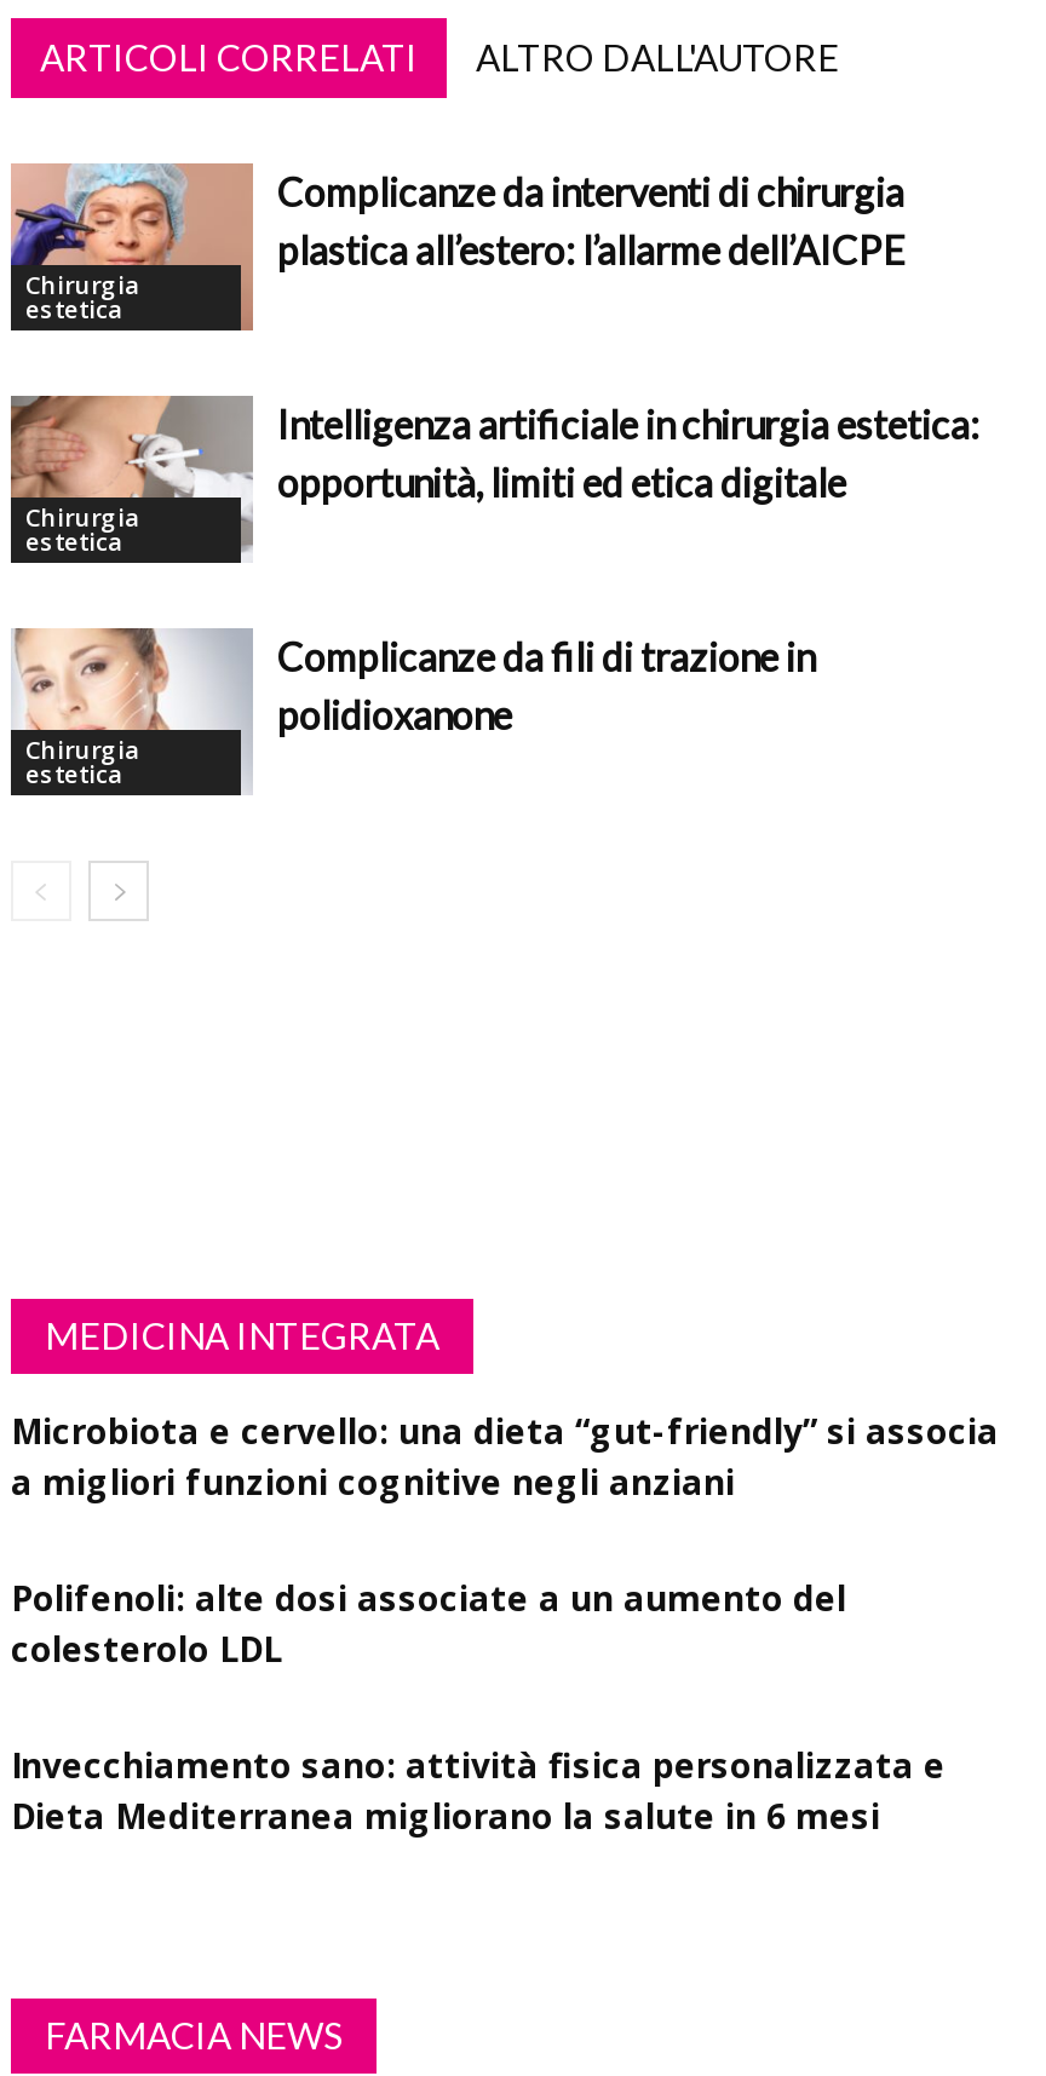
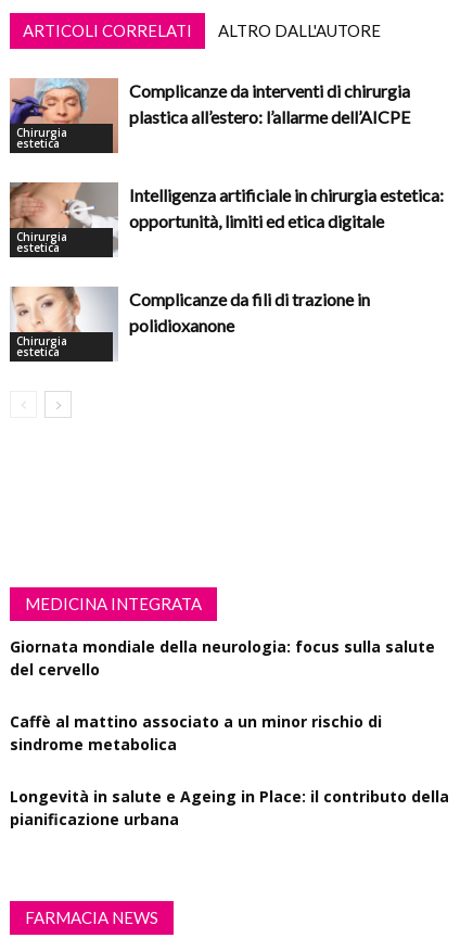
- Microbiota e cervello: una dieta “gut-friendly” si associa
- a migliori funzioni cognitive negli anziani
+ Giornata mondiale della neurologia: focus sulla salute
+ del cervello

- Polifenoli: alte dosi associate a un aumento del
- colesterolo LDL
+ Caffè al mattino associato a un minor rischio di
+ sindrome metabolica

- Invecchiamento sano: attività fisica personalizzata e
- Dieta Mediterranea migliorano la salute in 6 mesi
+ Longevità in salute e Ageing in Place: il contributo della
+ pianificazione urbana
